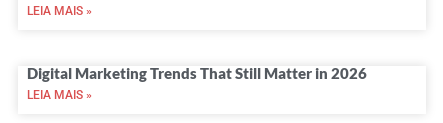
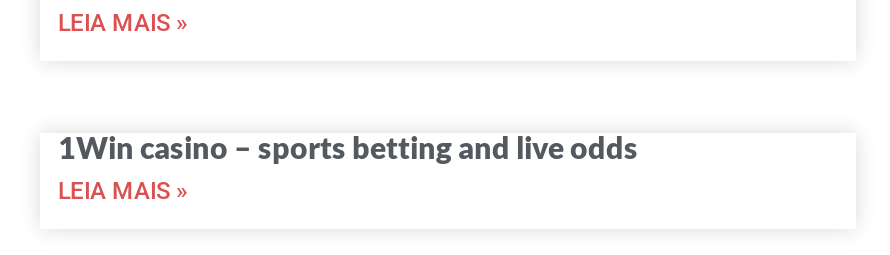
- Digital Marketing Trends That Still Matter in 2026
+ 1Win casino – sports betting and live odds
